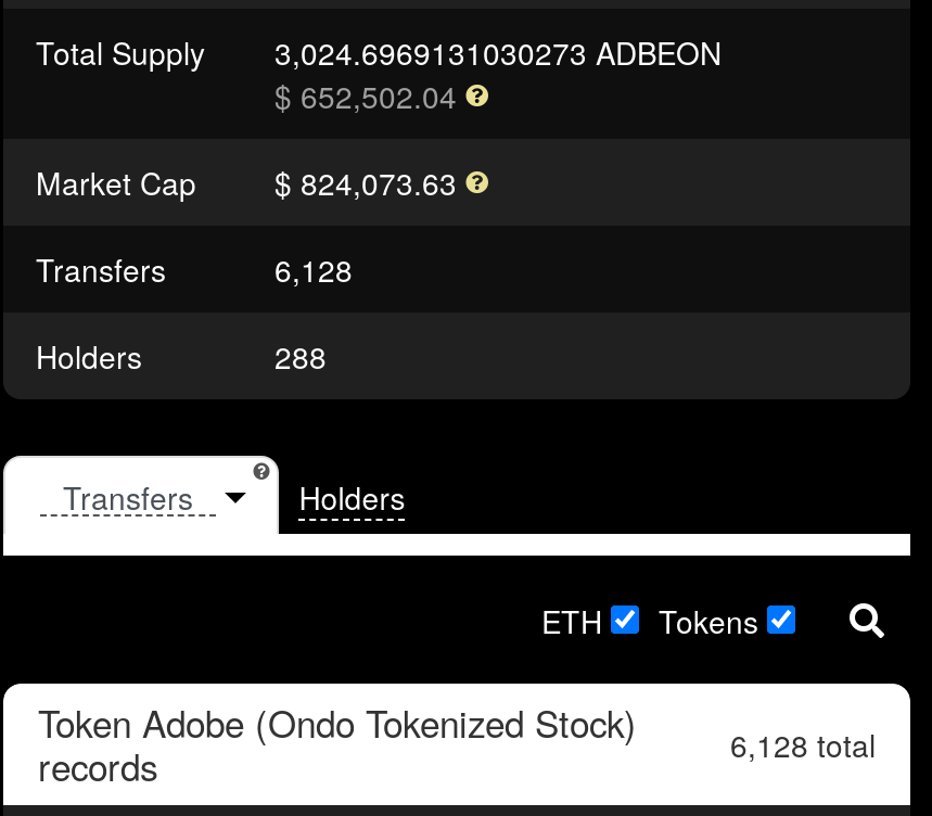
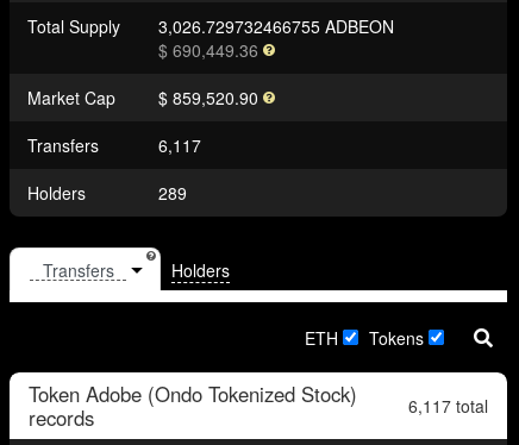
- Total Supply 3,024.6969131030273 ADBEON
+ Total Supply 3,026.729732466755 ADBEON

- $ 652,502.04
+ $ 690,449.36

- Market Cap $ 824,073.63
+ Market Cap $ 859,520.90

- 6,128
+ 6,117

- 288
+ 289

- 6,128 total
+ 6,117 total
